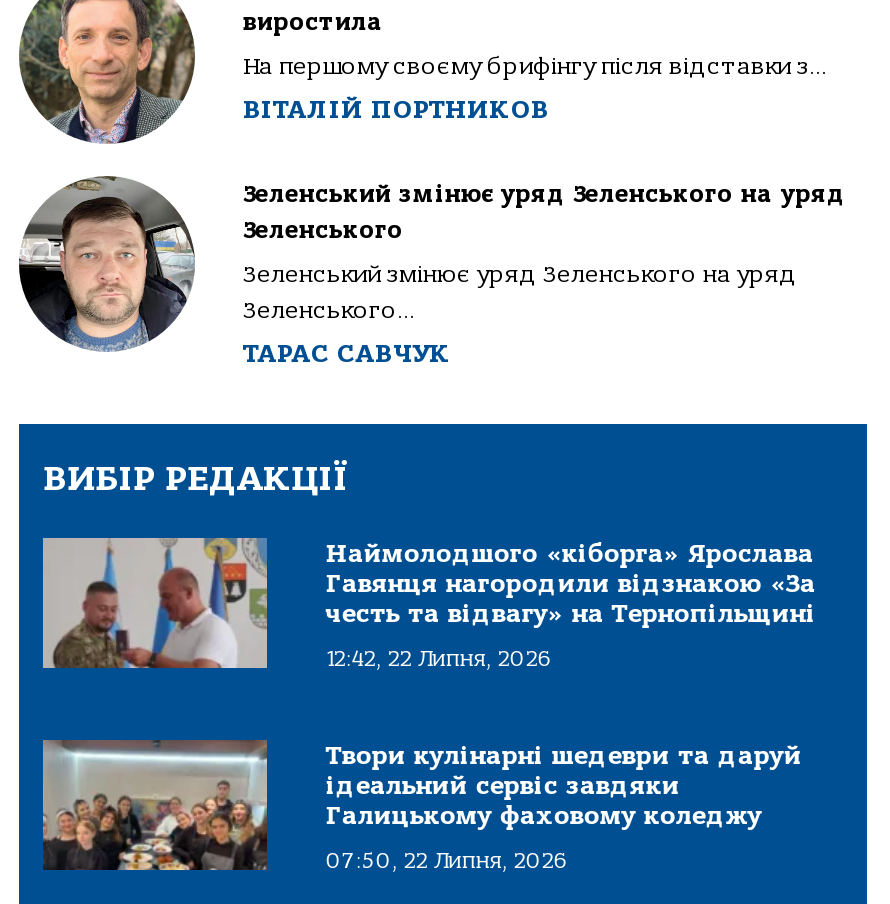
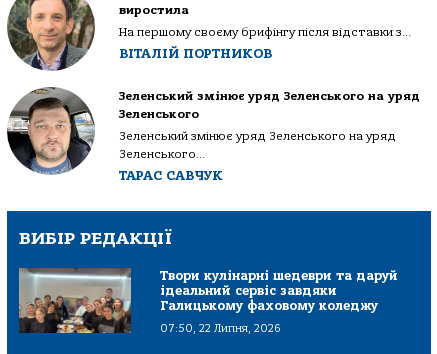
- [image]
- Наймолодшого «кіборга» Ярослава
- Гавянця нагородили відзнакою «За
- честь та відвагу» на Тернопільщині
- 12:42, 22 Липня, 2026
